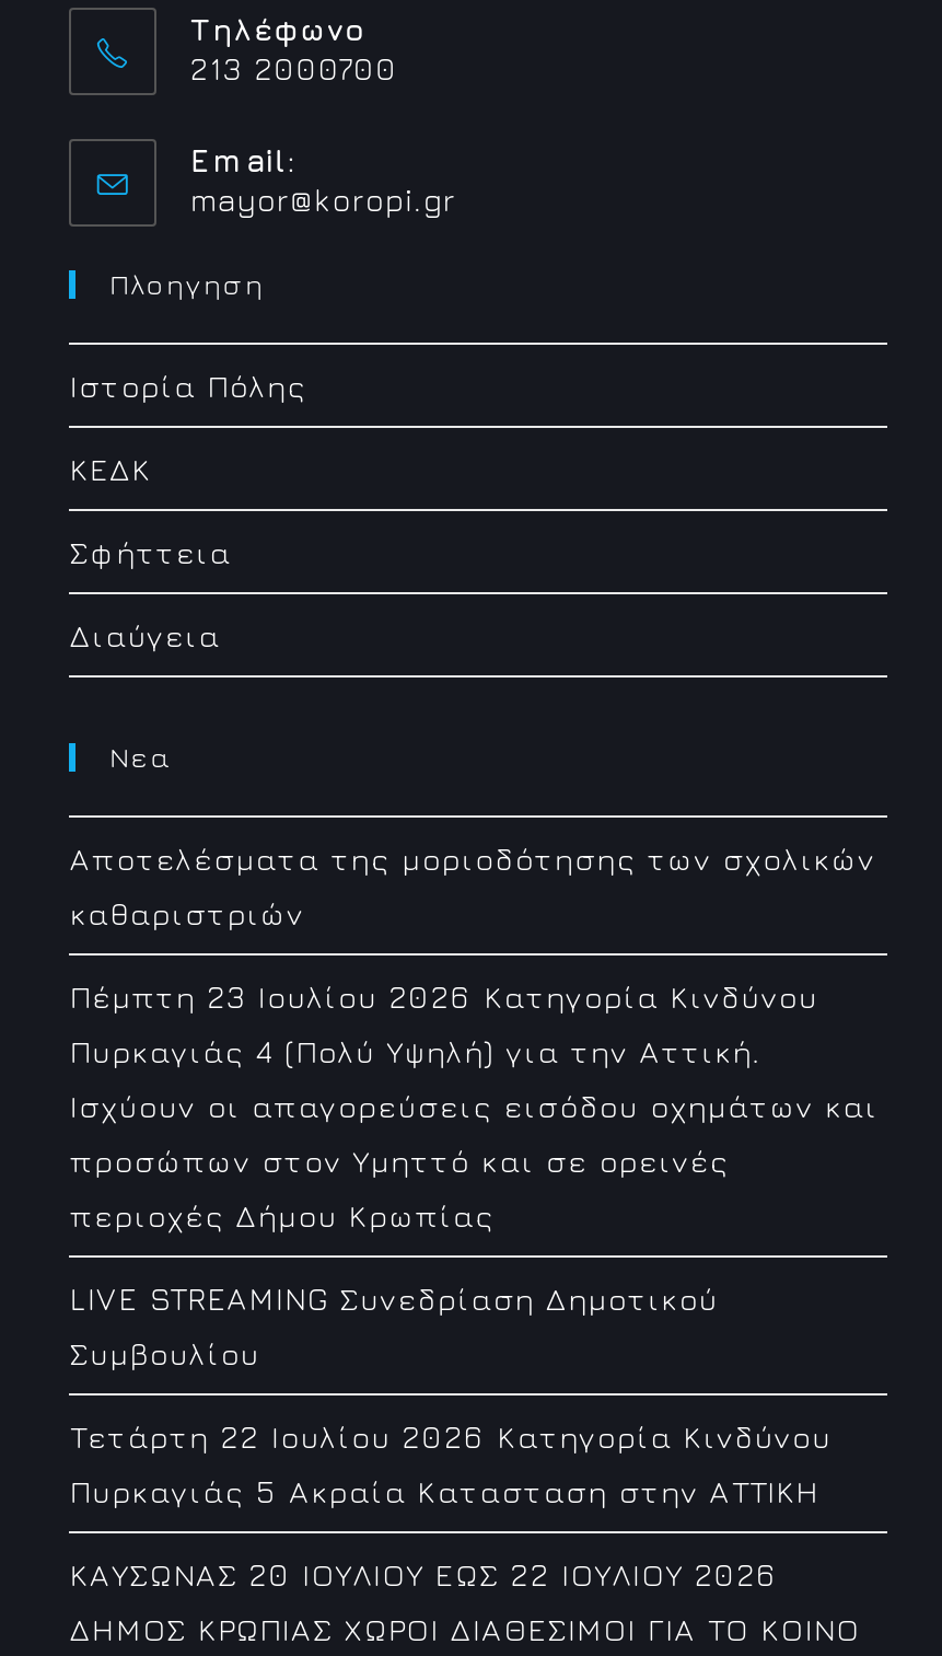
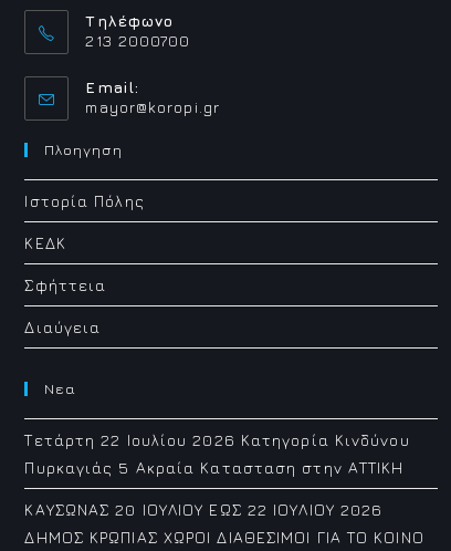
- Αποτελέσματα της μοριοδότησης των σχολικών
- καθαριστριών
- Πέμπτη 23 Ιουλίου 2026 Κατηγορία Κινδύνου
- Πυρκαγιάς 4 (Πολύ Υψηλή) για την Αττική.
- Ισχύουν οι απαγορεύσεις εισόδου οχημάτων και
- προσώπων στον Υμηττό και σε ορεινές
- περιοχές Δήμου Κρωπίας
- LIVE STREAMING Συνεδρίαση Δημοτικού
- Συμβουλίου
